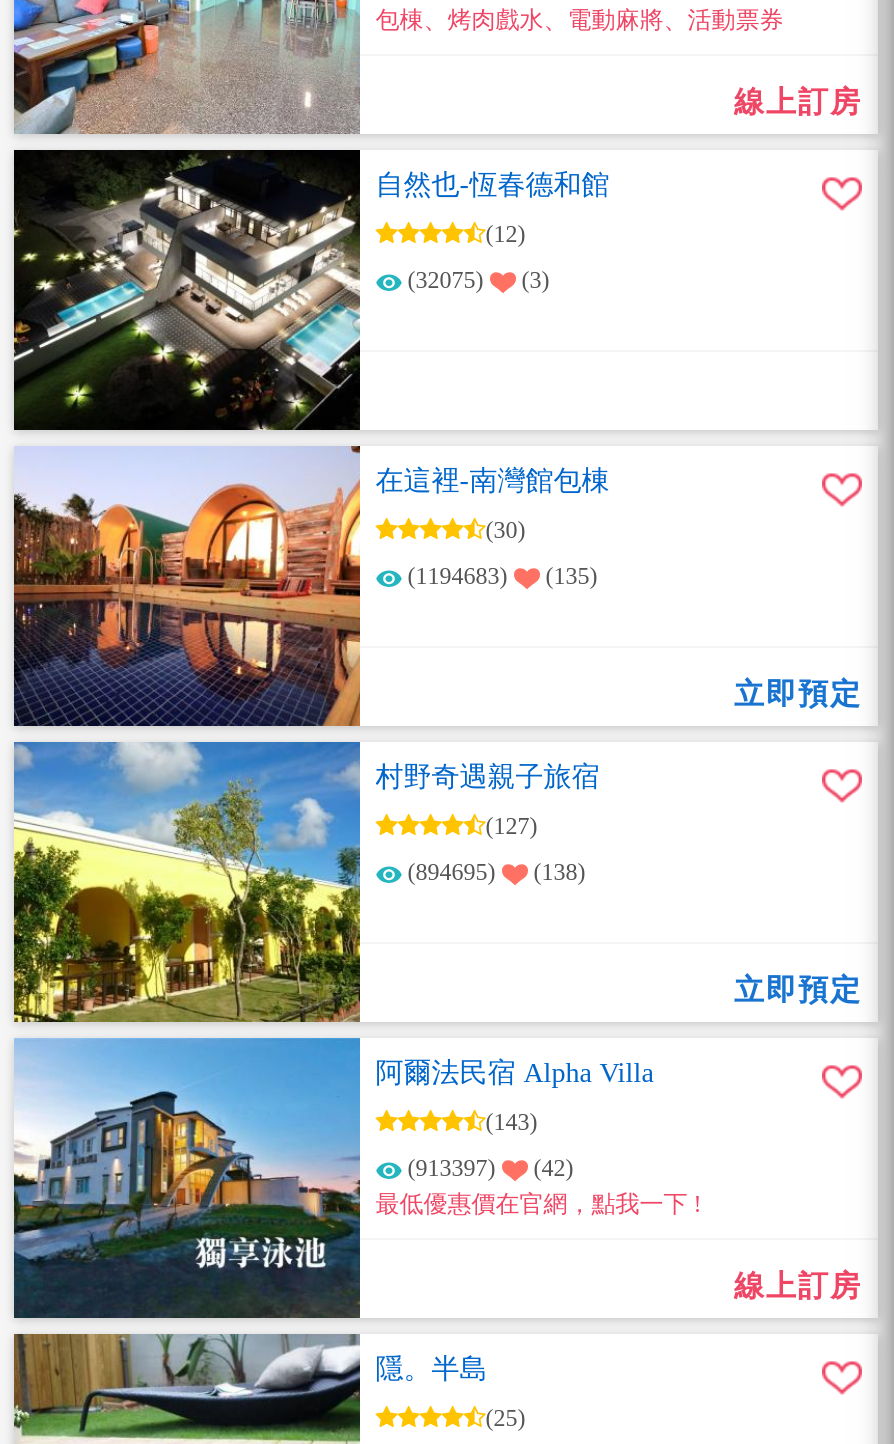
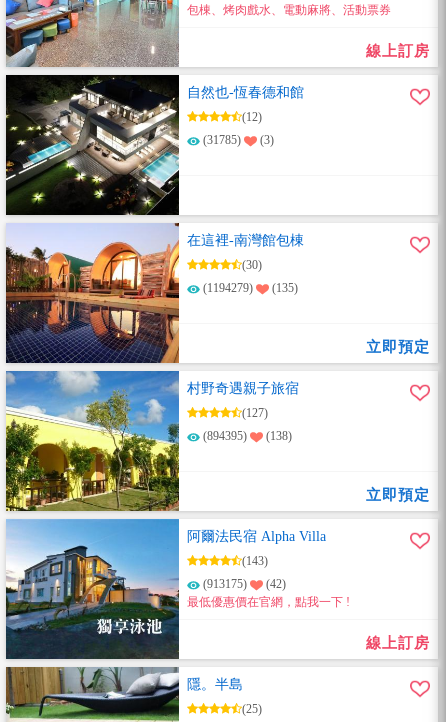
- (32075) (3)
+ (31785) (3)

- (1194683) (135)
+ (1194279) (135)

- (894695) (138)
+ (894395) (138)

- (913397) (42)
+ (913175) (42)
